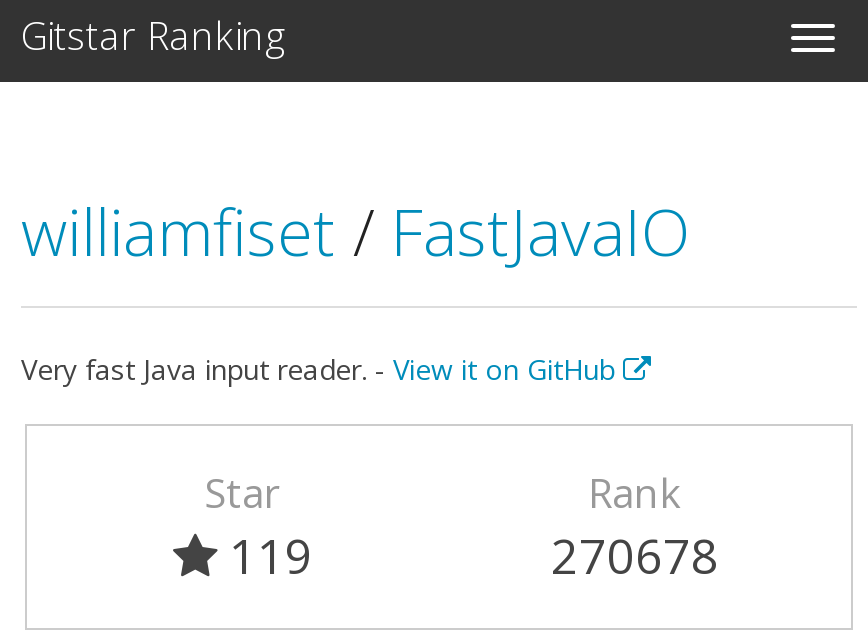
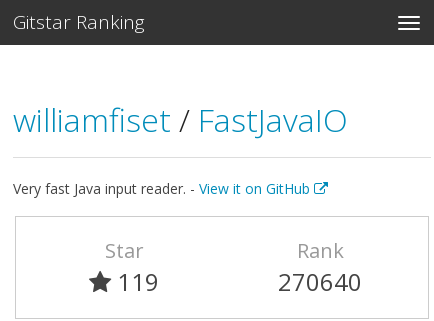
- 270678
+ 270640
